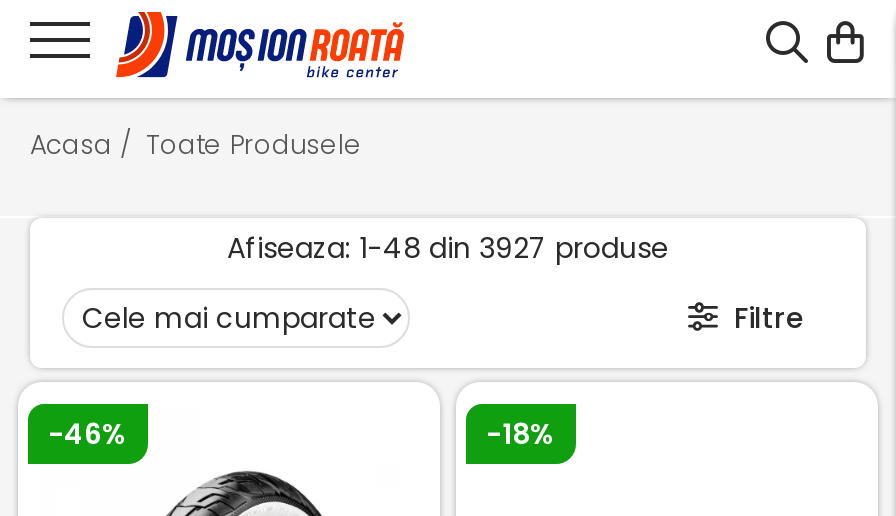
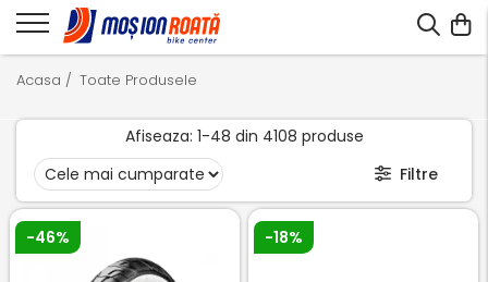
- Afiseaza: 1-48 din 3927 produse
+ Afiseaza: 1-48 din 4108 produse
